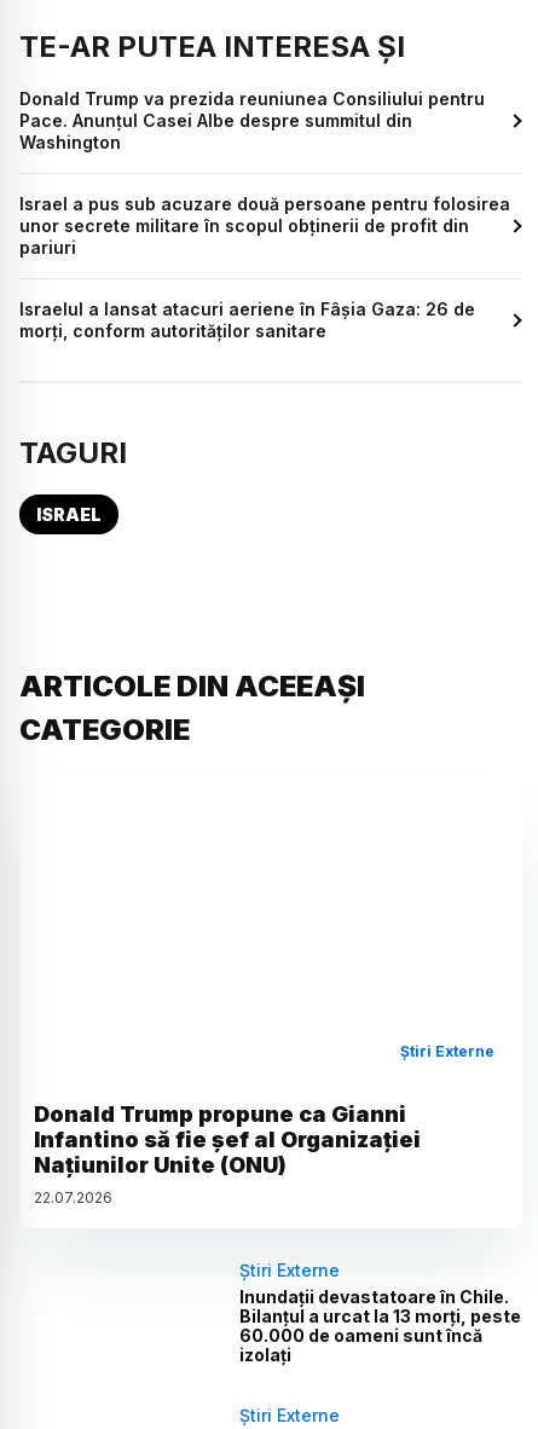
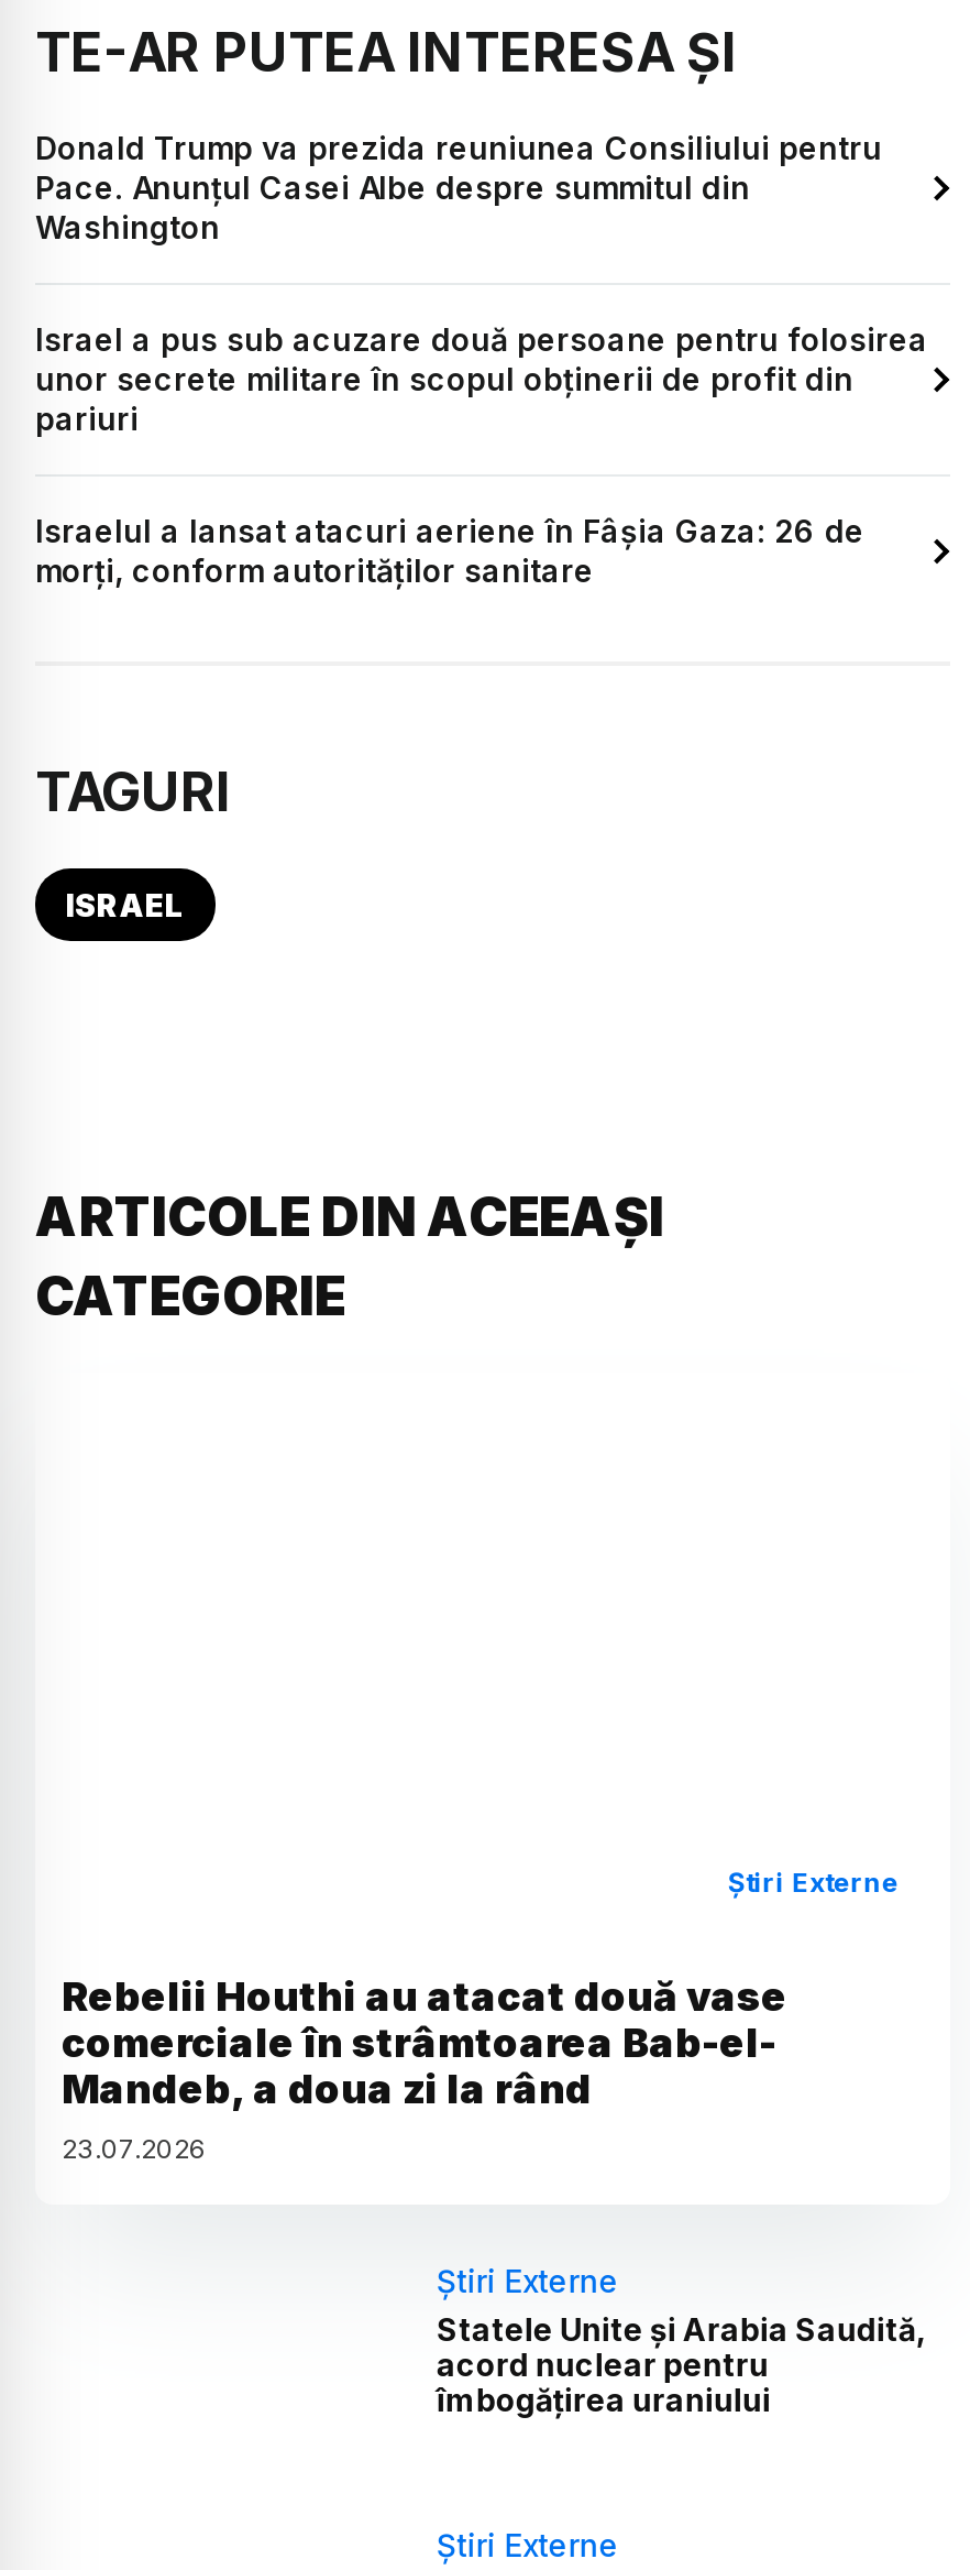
- Donald Trump propune ca Gianni
- Infantino să fie șef al Organizației
- Națiunilor Unite (ONU)
- 22.07.2026
+ Rebelii Houthi au atacat două vase
+ comerciale în strâmtoarea Bab-el-
+ Mandeb, a doua zi la rând
+ 23.07.2026

- Inundații devastatoare în Chile.
- Bilanțul a urcat la 13 morți, peste
- 60.000 de oameni sunt încă
- izolați
+ Statele Unite și Arabia Saudită,
+ acord nuclear pentru
+ îmbogățirea uraniului
